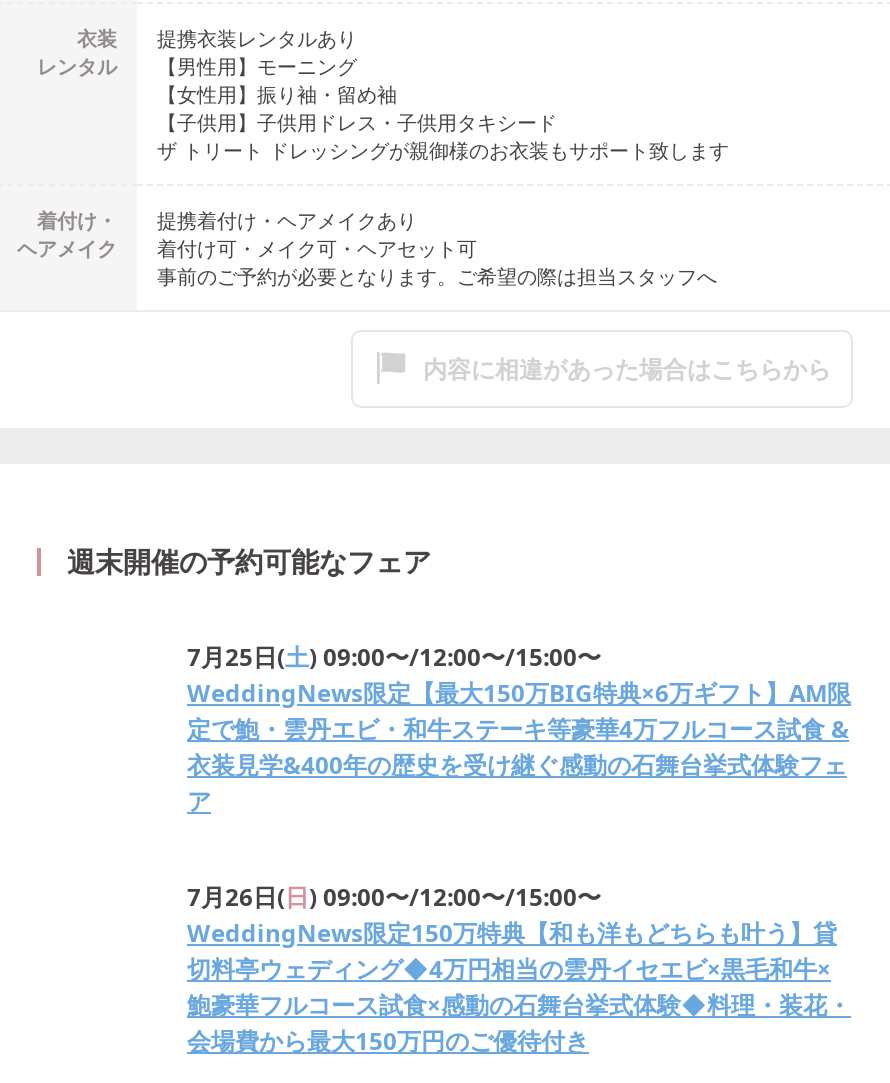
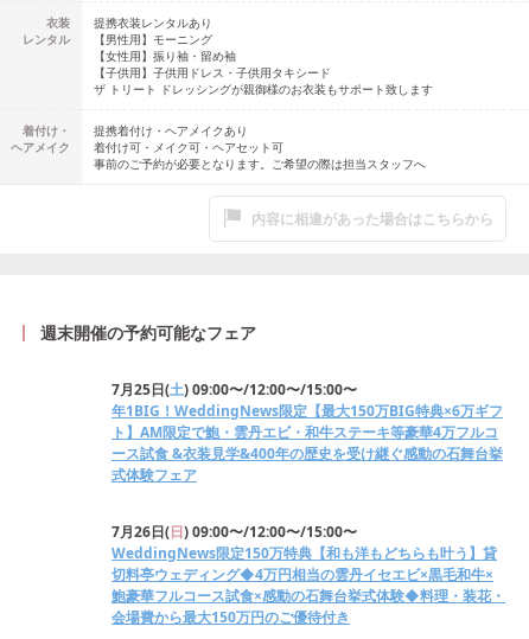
- WeddingNews限定【最大150万BIG特典×6万ギフト】AM限
- 定で鮑・雲丹エビ・和牛ステーキ等豪華4万フルコース試食 &
- 衣装見学&400年の歴史を受け継ぐ感動の石舞台挙式体験フェ
- ア
+ 年1BIG！WeddingNews限定【最大150万BIG特典×6万ギフ
+ ト】AM限定で鮑・雲丹エビ・和牛ステーキ等豪華4万フルコ
+ ース試食 &衣装見学&400年の歴史を受け継ぐ感動の石舞台挙
+ 式体験フェア
